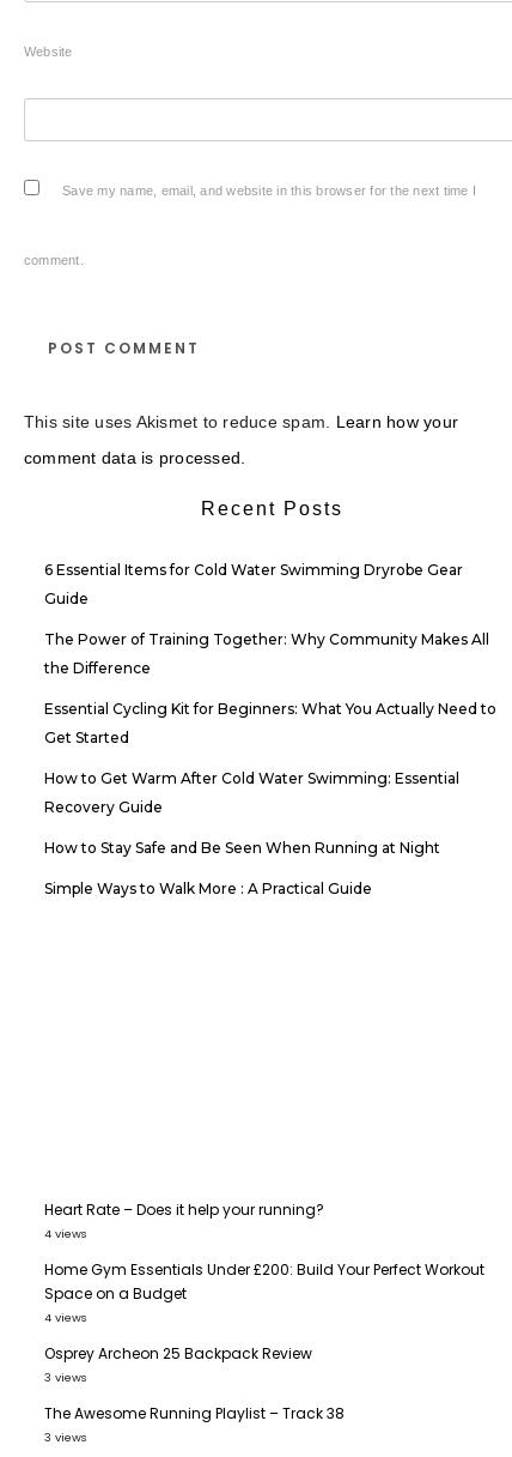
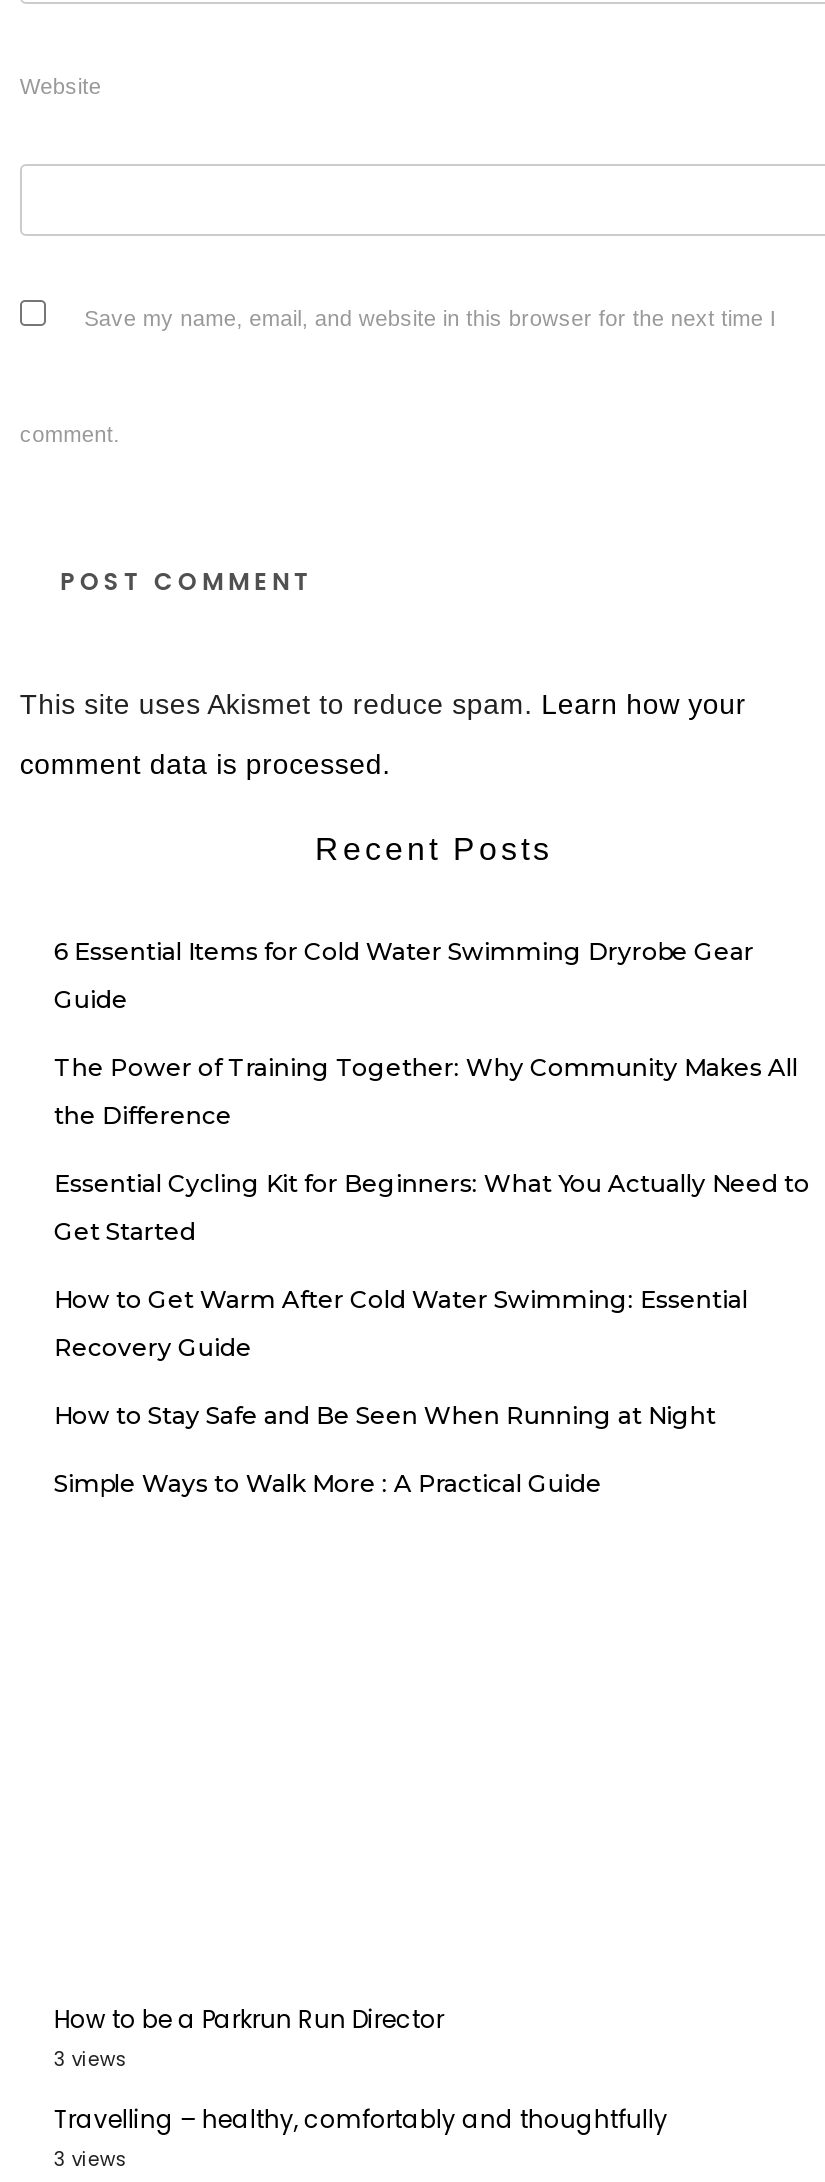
- Heart Rate – Does it help your running?
- 4 views
- Home Gym Essentials Under £200: Build Your Perfect Workout
- Space on a Budget
- 4 views
- Osprey Archeon 25 Backpack Review
+ How to be a Parkrun Run Director

- The Awesome Running Playlist – Track 38
+ Travelling – healthy, comfortably and thoughtfully
